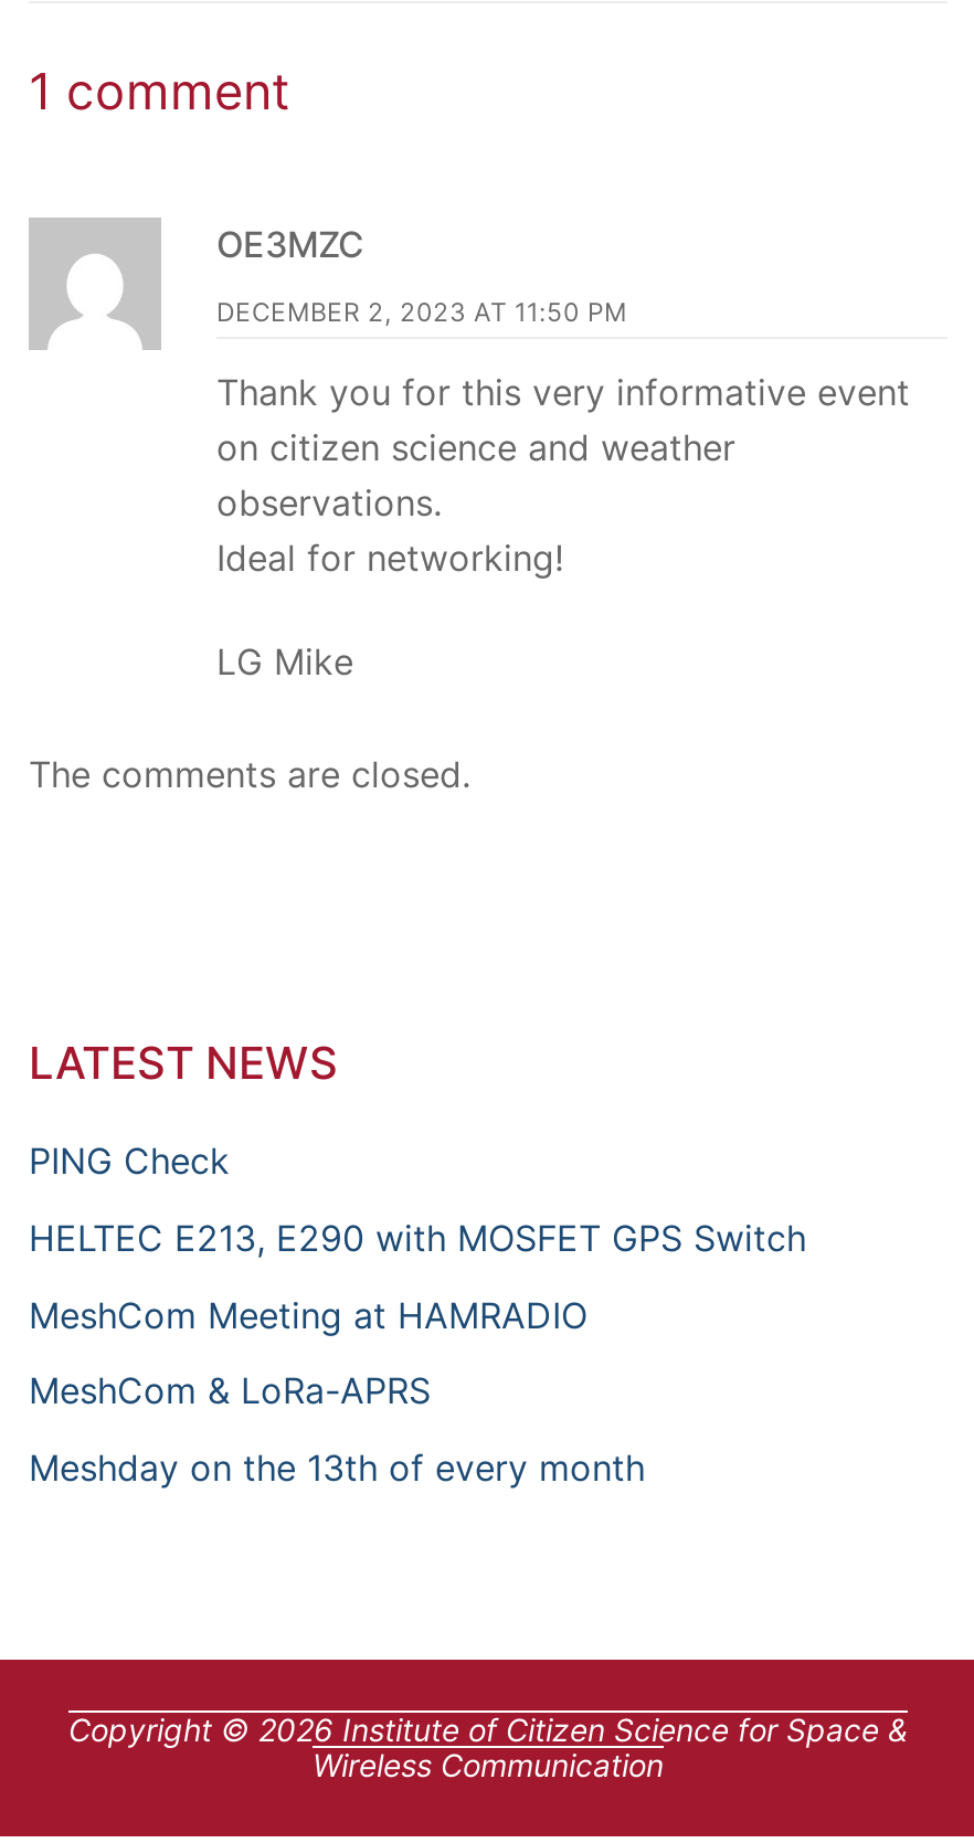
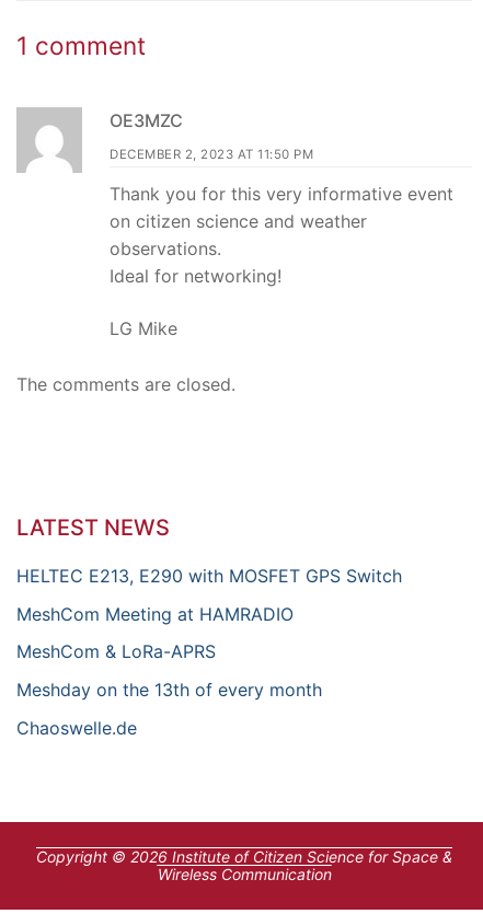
- PING Check

moved up: HELTEC E213, E290 with MOSFET GPS Switch | MeshCom Meeting at HAMRADIO | MeshCom & LoRa-APRS | Meshday on the 13th of every month

+ Chaoswelle.de
